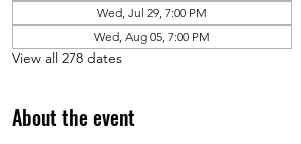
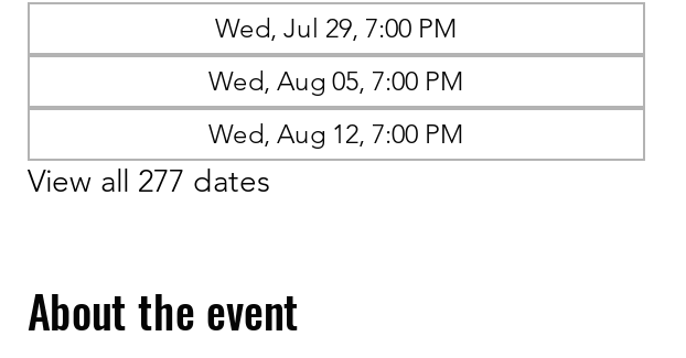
- View all 278 dates
+ Wed, Aug 12, 7:00 PM
+ View all 277 dates
